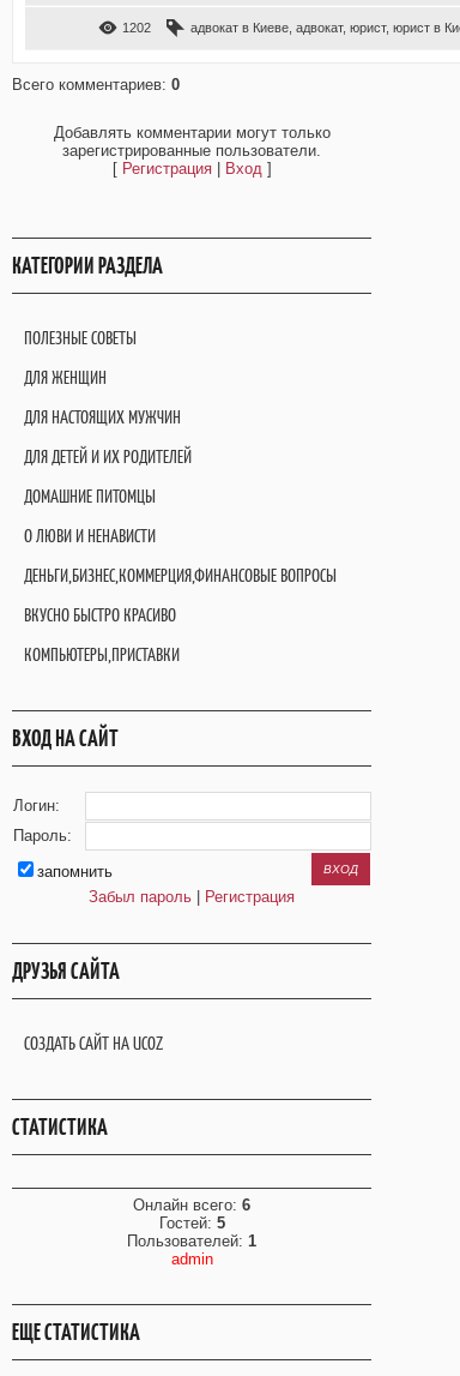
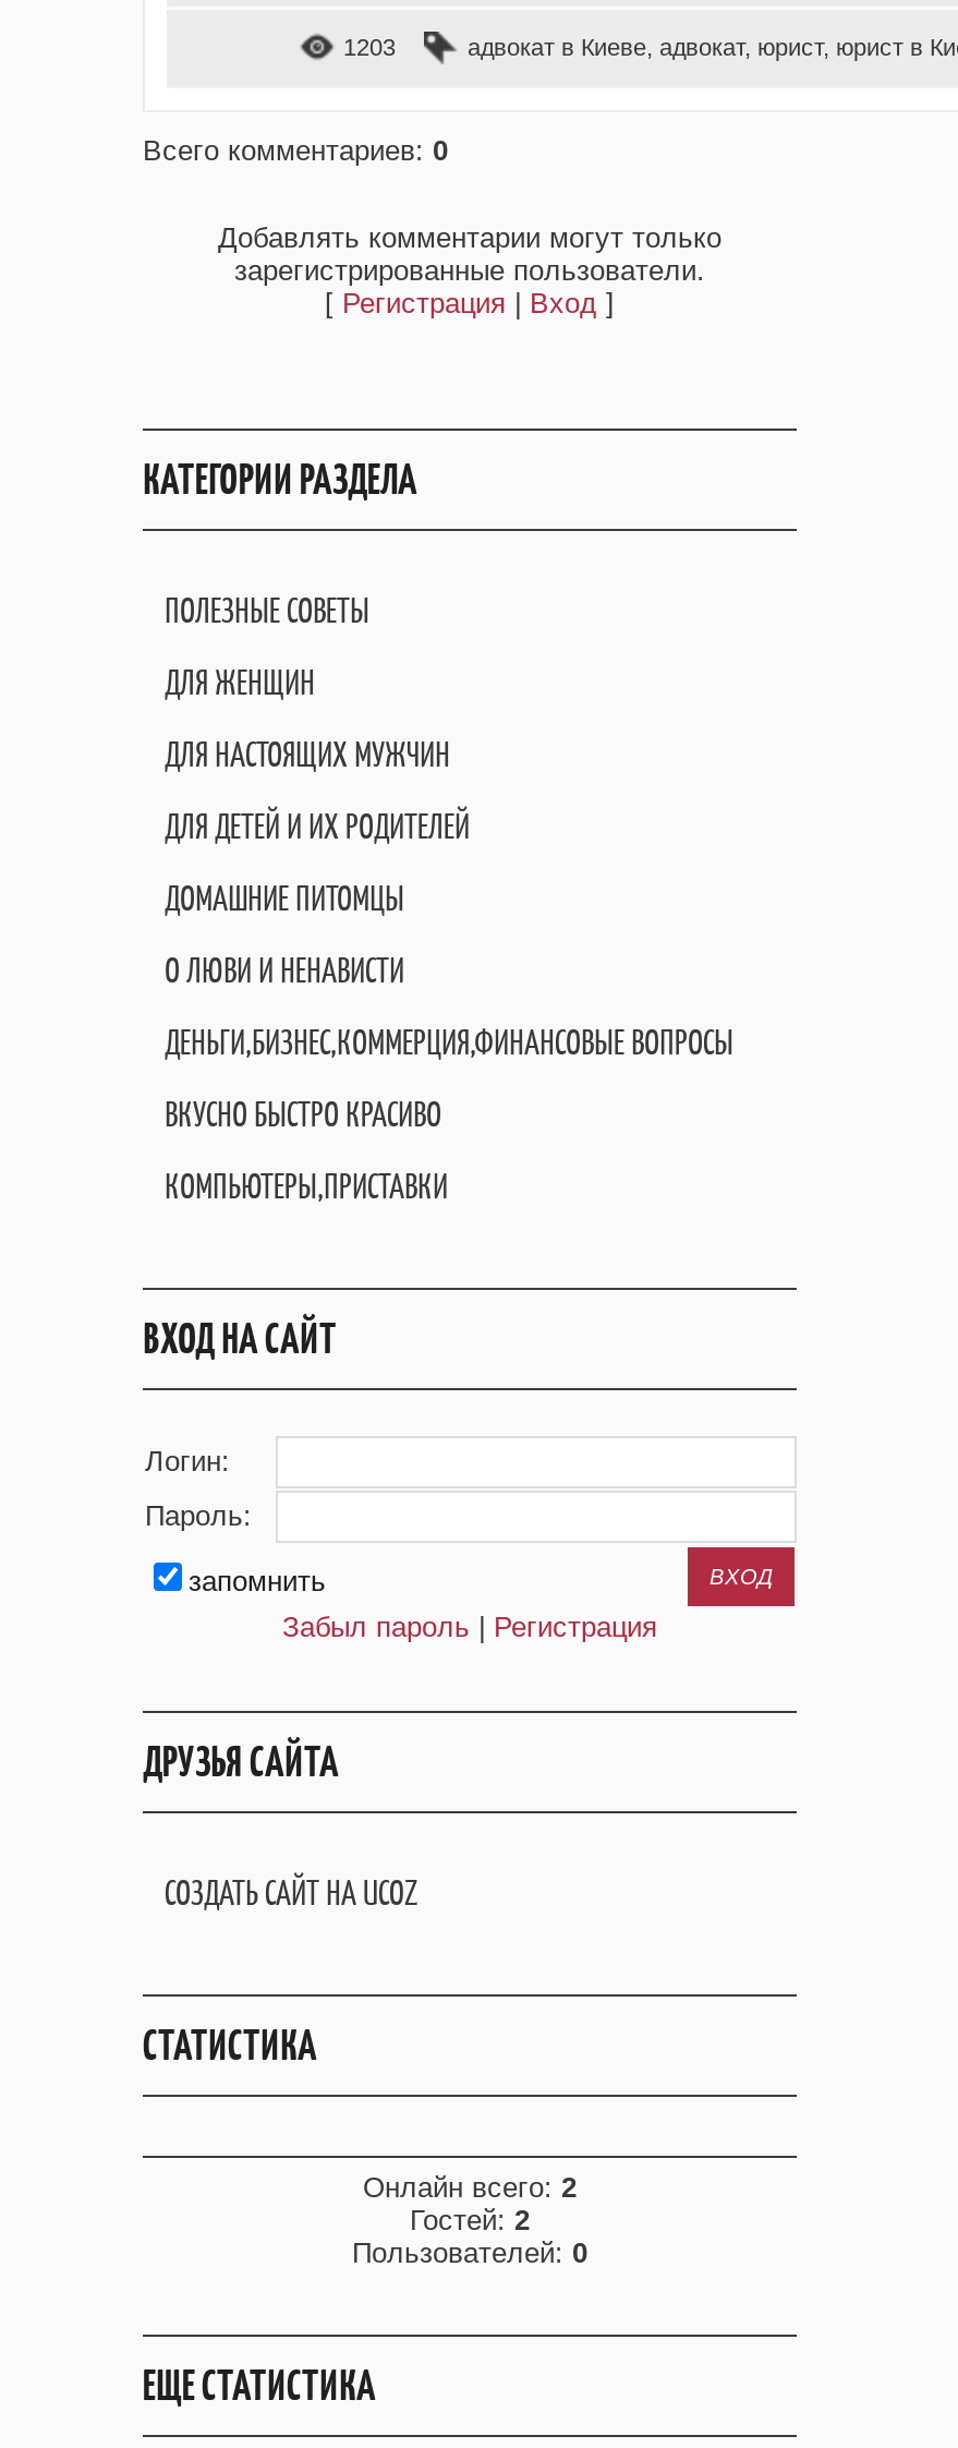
- 1202
+ 1203

- Онлайн всего: 6
- Гостей: 5
- Пользователей: 1
- admin
+ Онлайн всего: 2
+ Гостей: 2
+ Пользователей: 0
